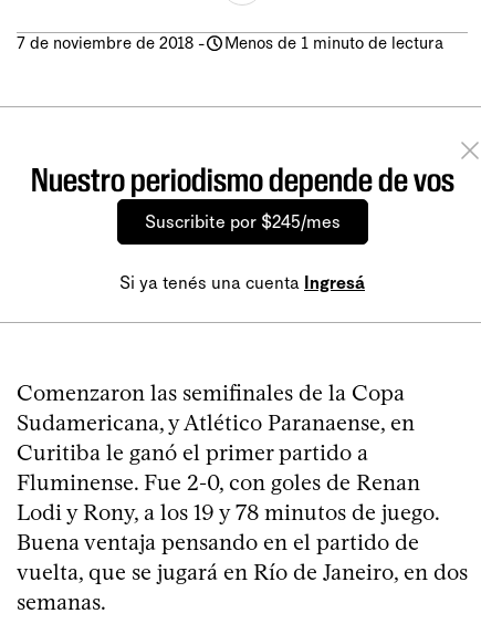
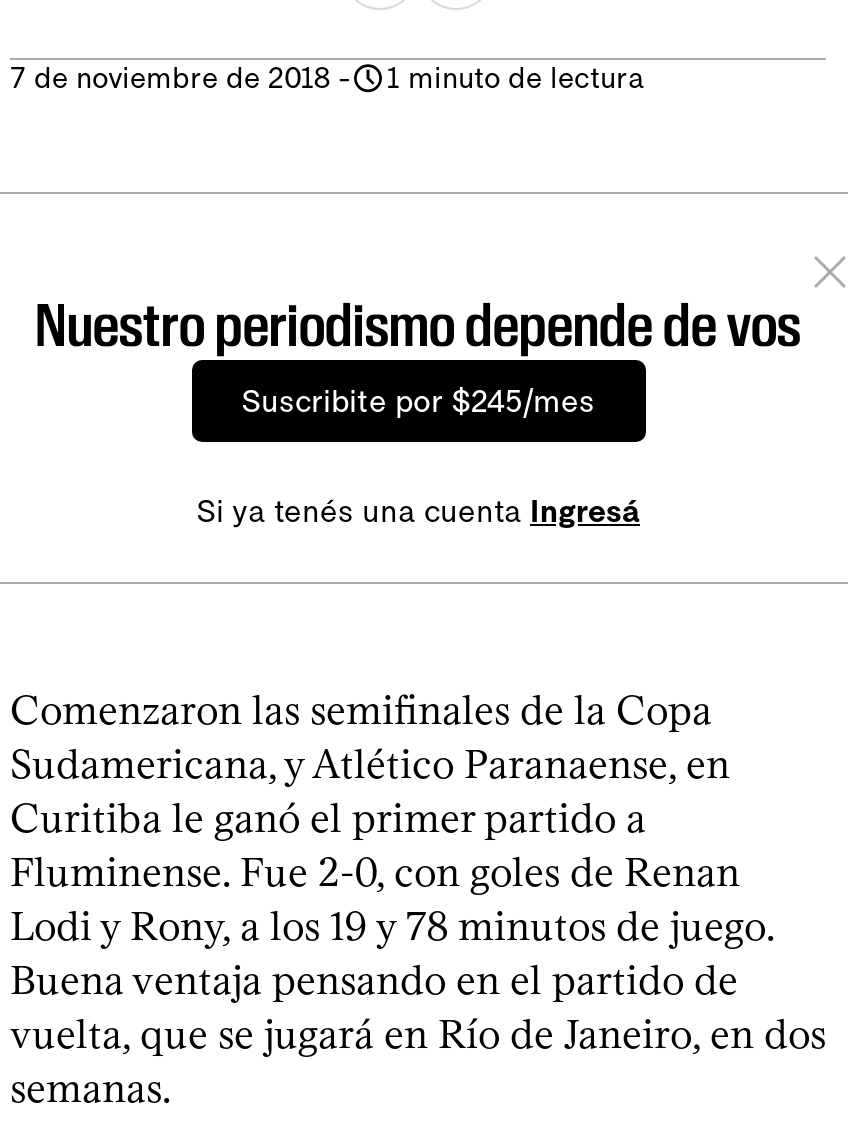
- Menos de 1 minuto de lectura
+ 1 minuto de lectura
